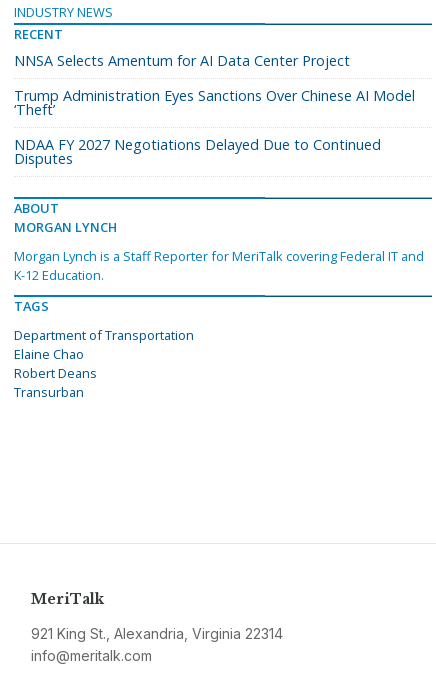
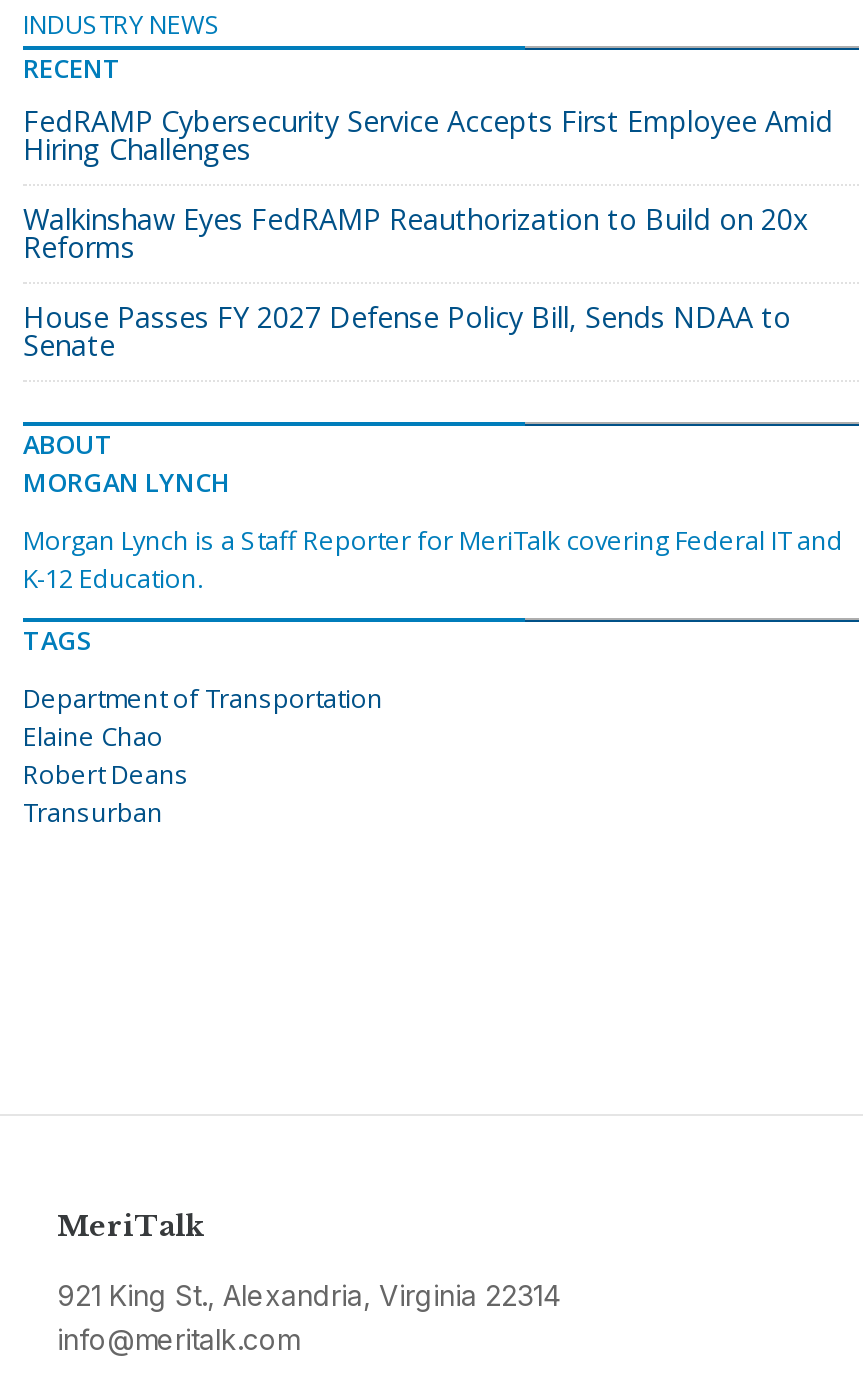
- NNSA Selects Amentum for AI Data Center Project
+ FedRAMP Cybersecurity Service Accepts First Employee Amid
+ Hiring Challenges

- Trump Administration Eyes Sanctions Over Chinese AI Model
- ‘Theft’
+ Walkinshaw Eyes FedRAMP Reauthorization to Build on 20x
+ Reforms

- NDAA FY 2027 Negotiations Delayed Due to Continued
- Disputes
+ House Passes FY 2027 Defense Policy Bill, Sends NDAA to
+ Senate
